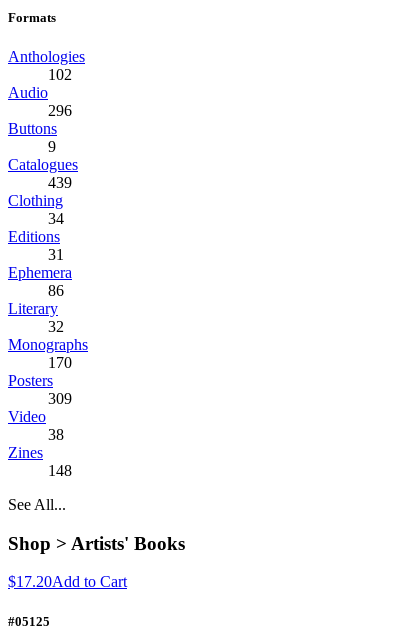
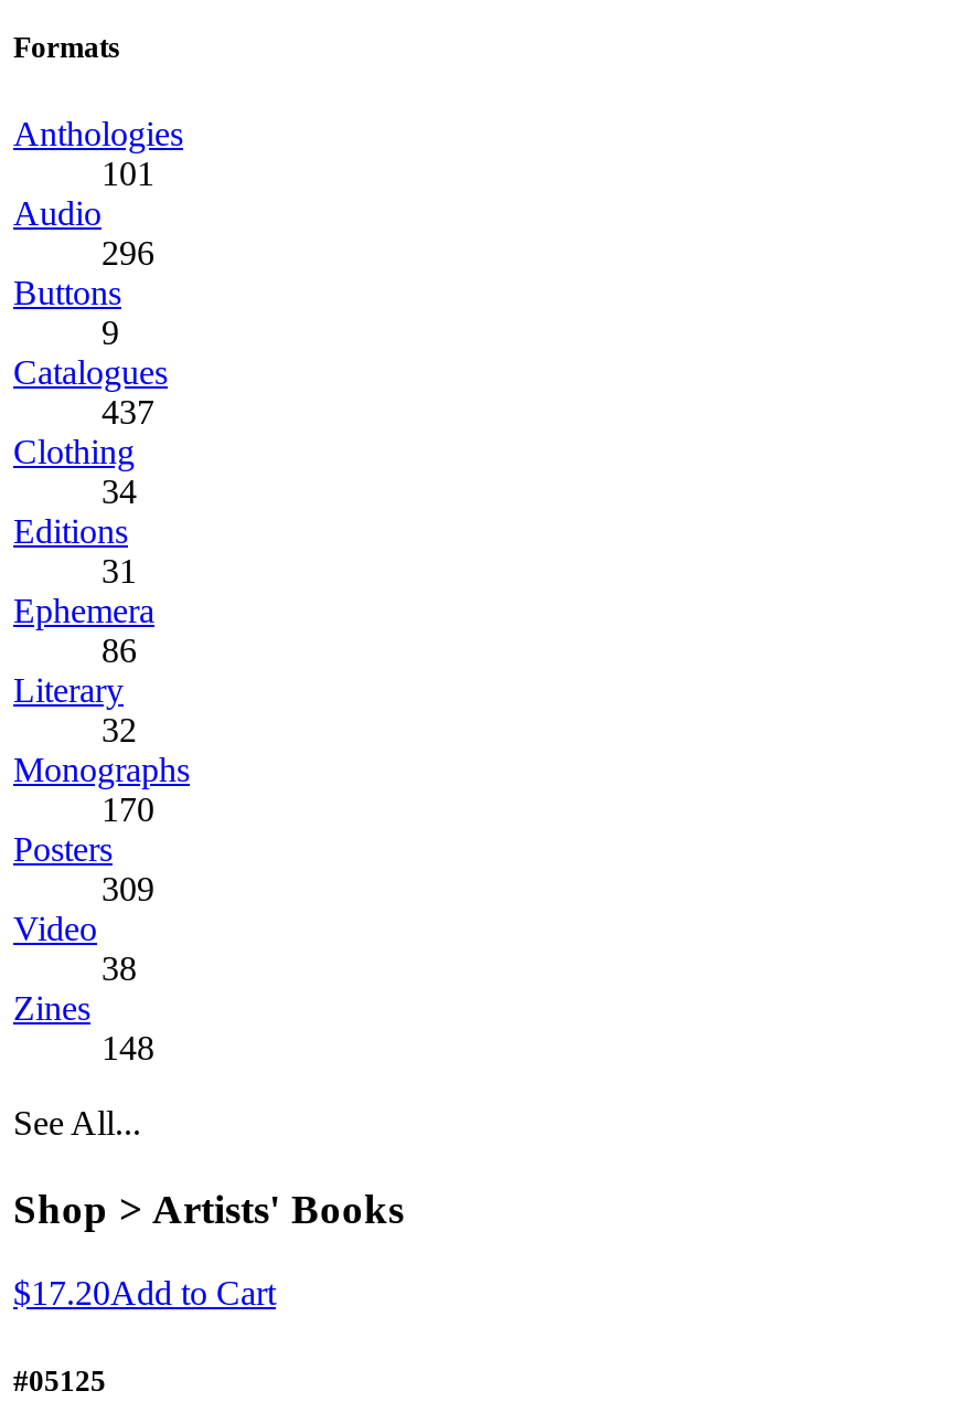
- 102
+ 101

- 439
+ 437
